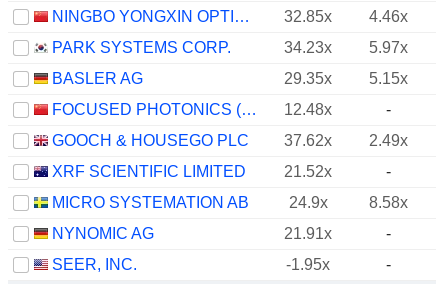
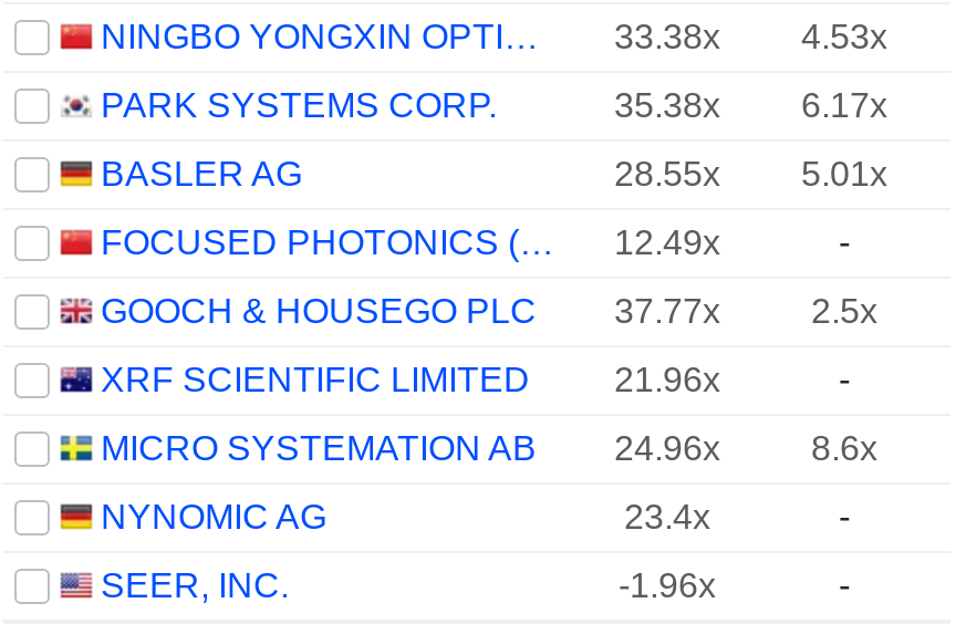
- 32.85x
- 4.46x
+ 33.38x
+ 4.53x

- 34.23x
- 5.97x
+ 35.38x
+ 6.17x

- 29.35x
- 5.15x
+ 28.55x
+ 5.01x

- 12.48x
+ 12.49x

- 37.62x
- 2.49x
+ 37.77x
+ 2.5x

- 21.52x
+ 21.96x

- 24.9x
- 8.58x
+ 24.96x
+ 8.6x

- 21.91x
+ 23.4x

- -1.95x
+ -1.96x
